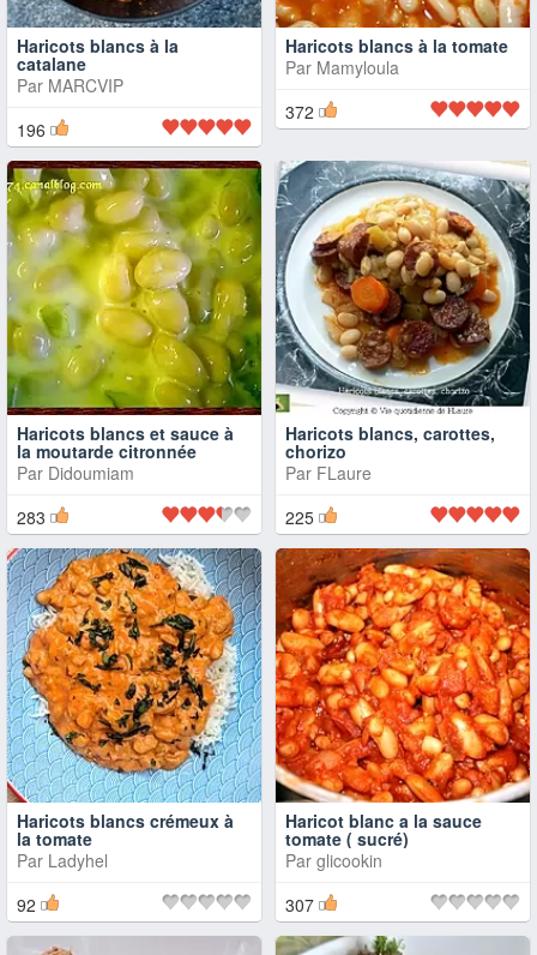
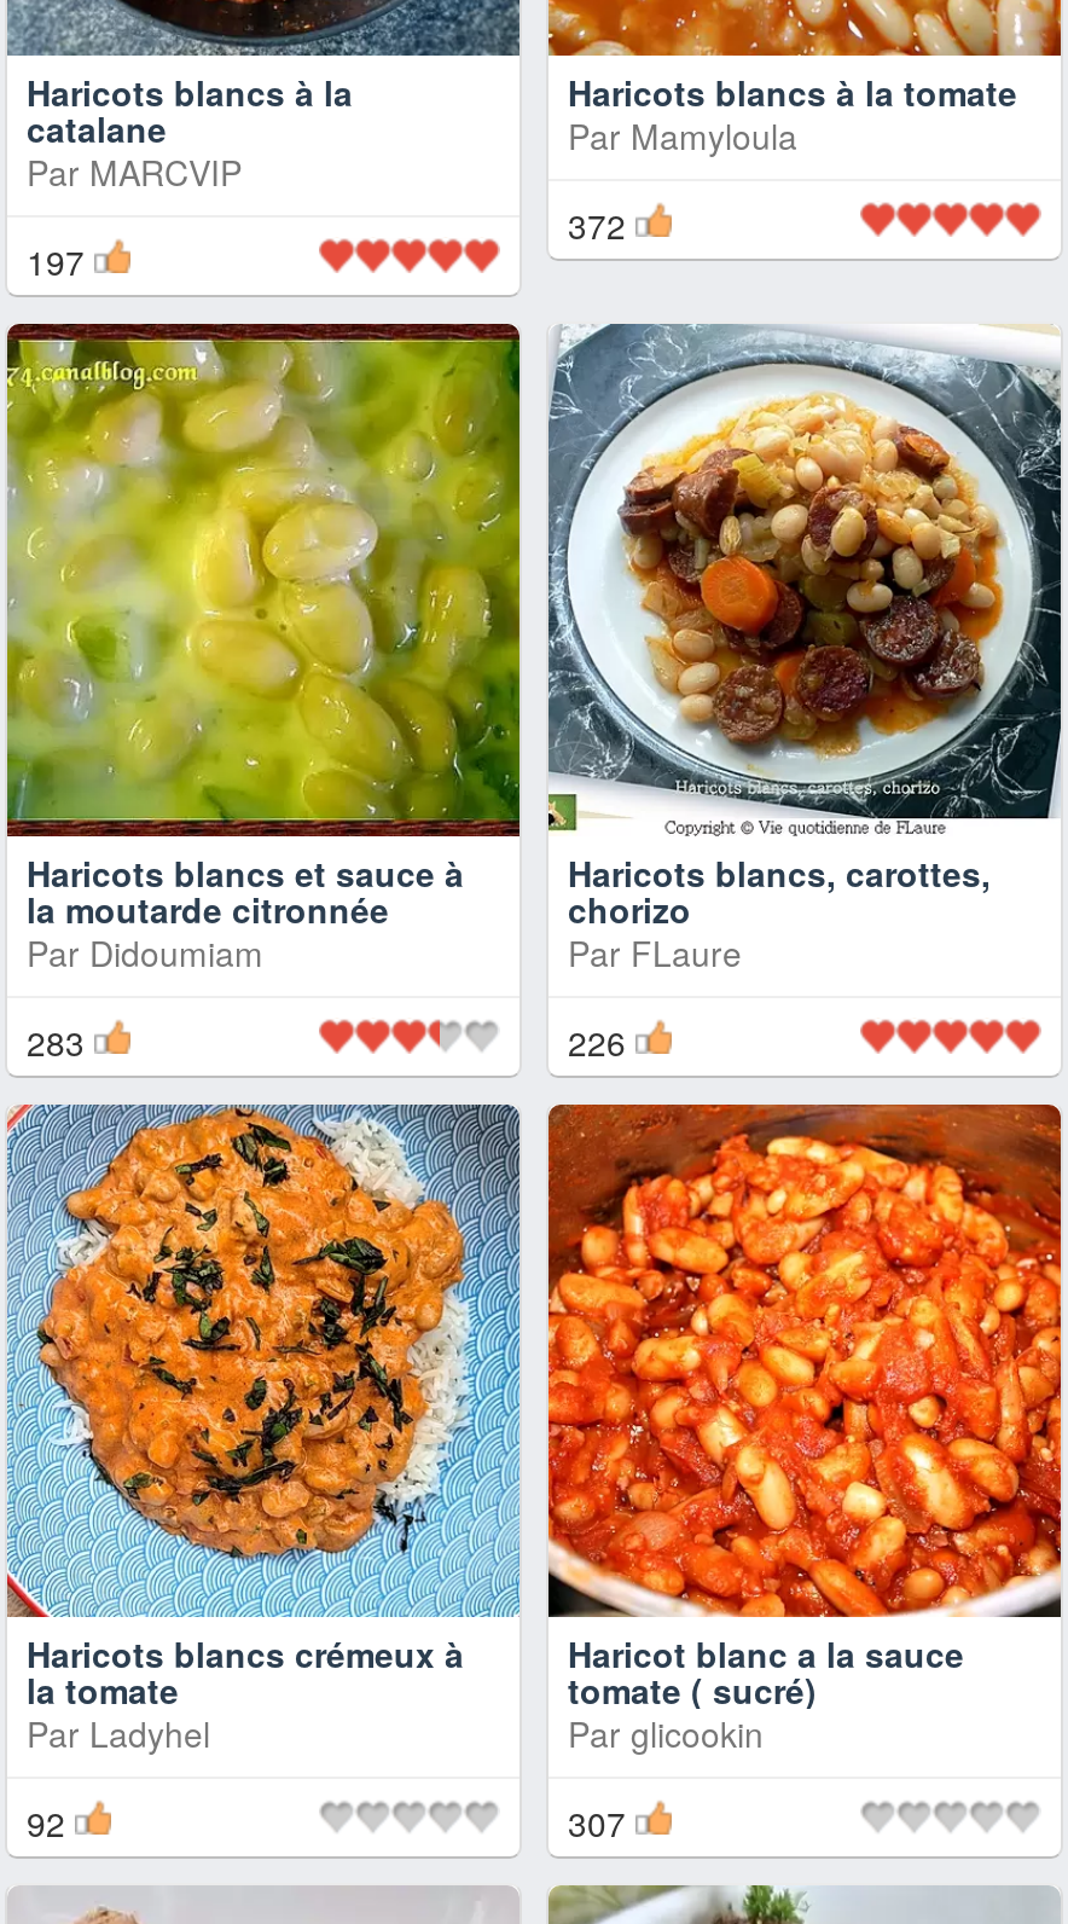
- 196
+ 197

- 225
+ 226
